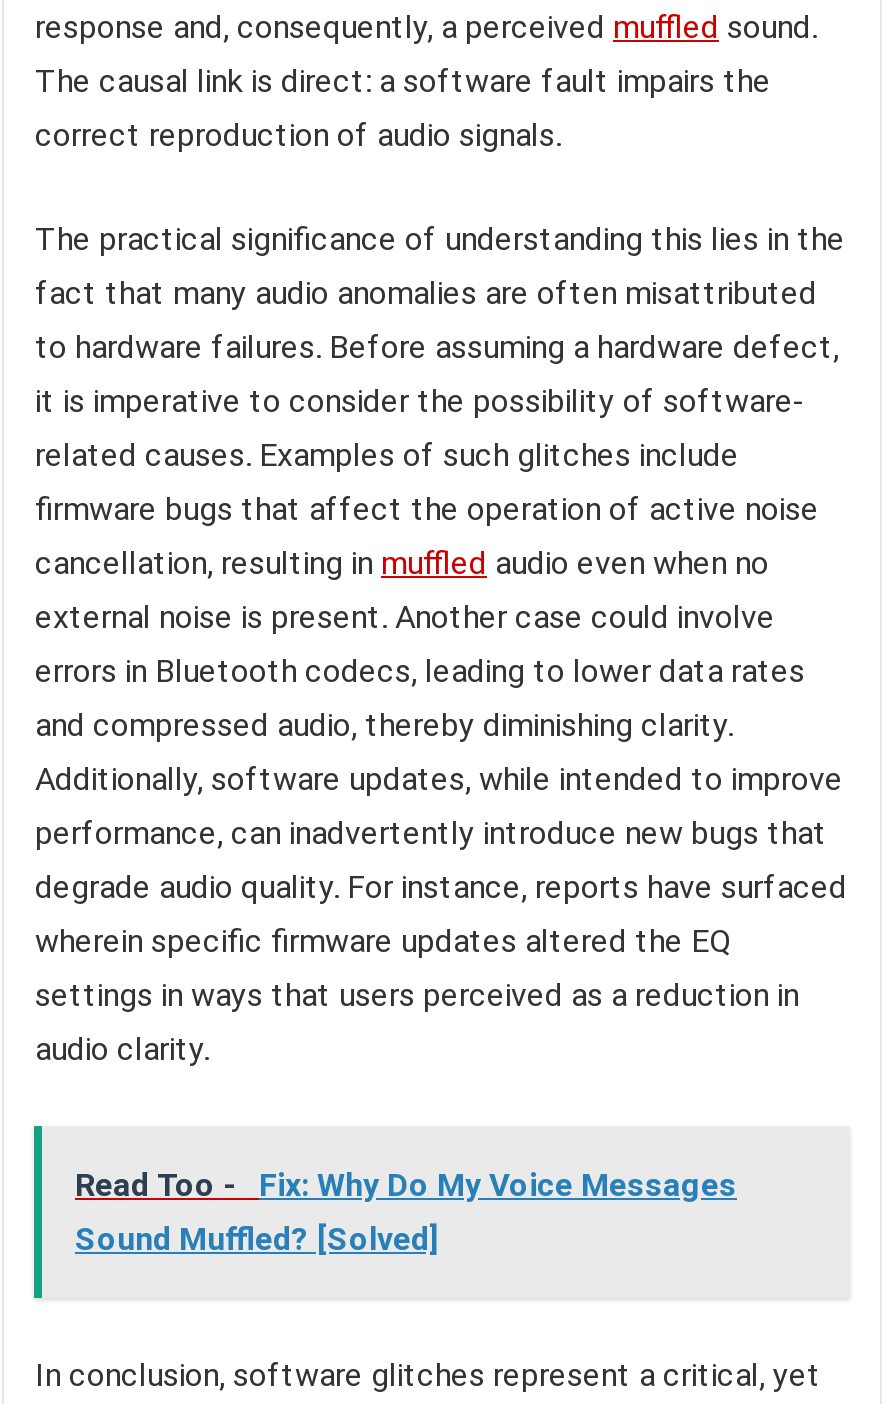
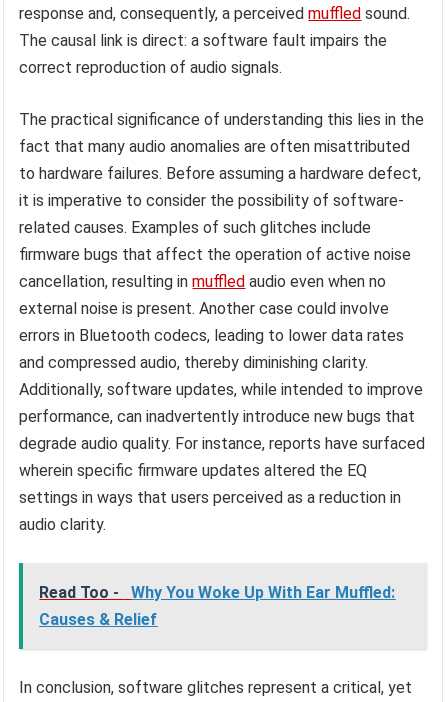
- Read Too - Fix: Why Do My Voice Messages
- Sound Muffled? [Solved]
+ Read Too - Why You Woke Up With Ear Muffled:
+ Causes & Relief
